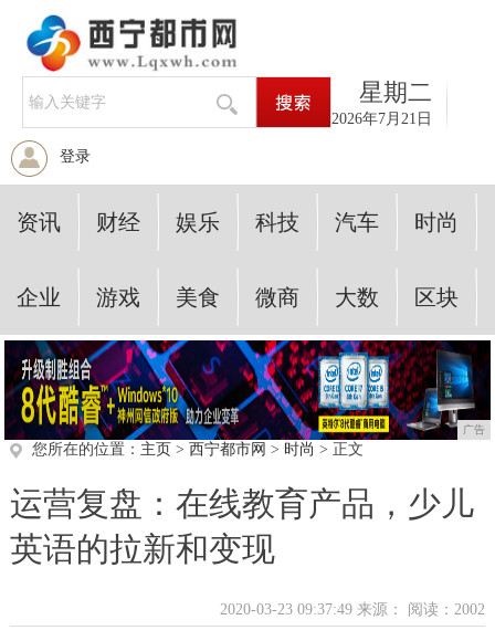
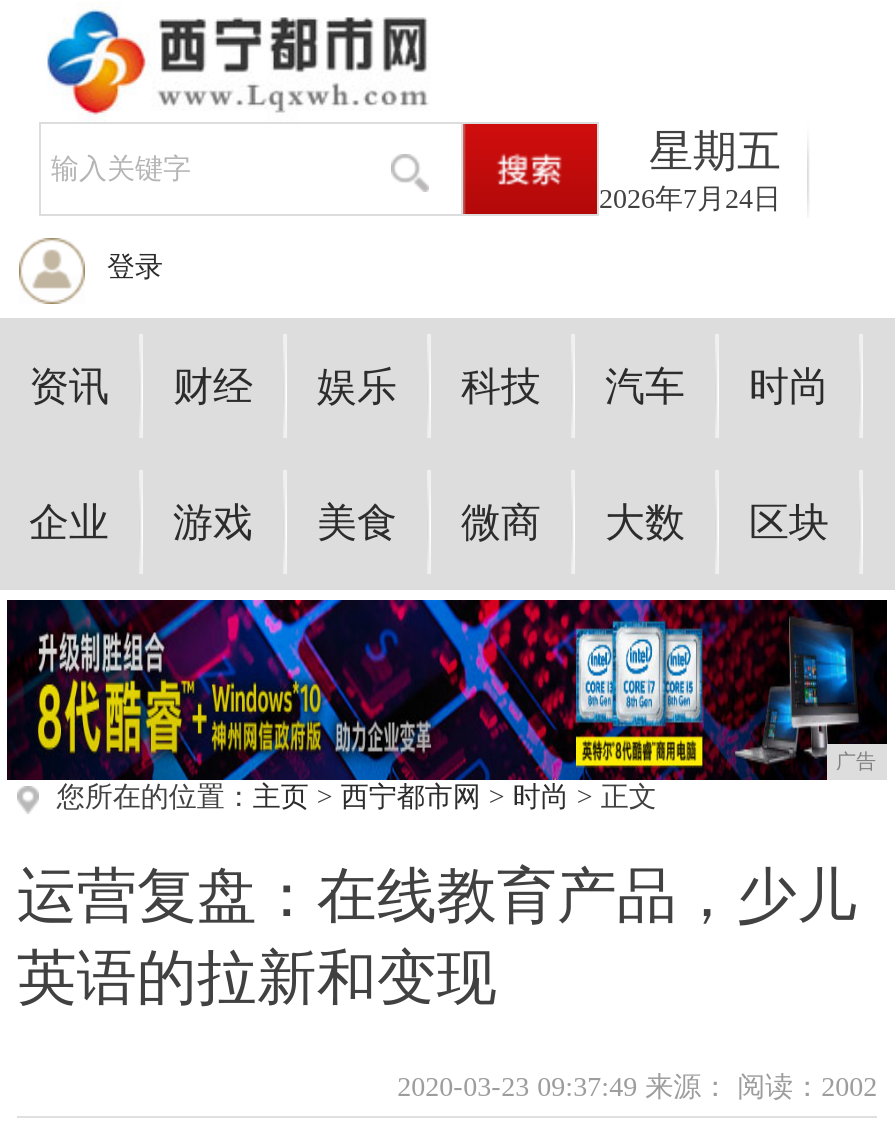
- 星期二
+ 星期五

- 2026年7月21日
+ 2026年7月24日
